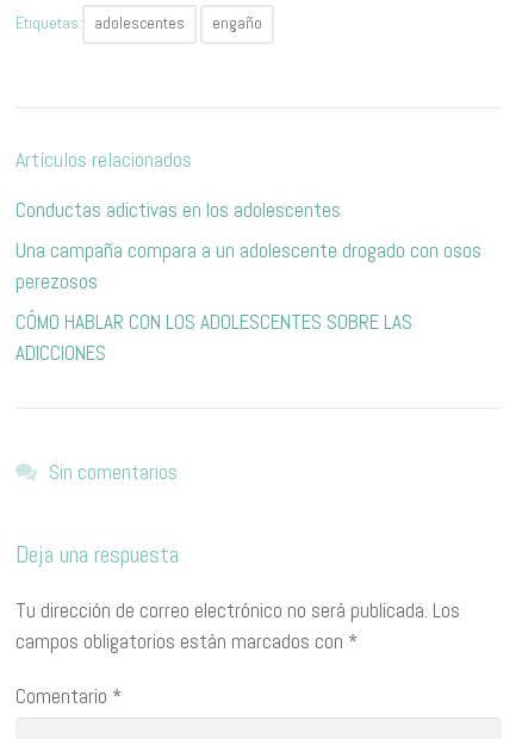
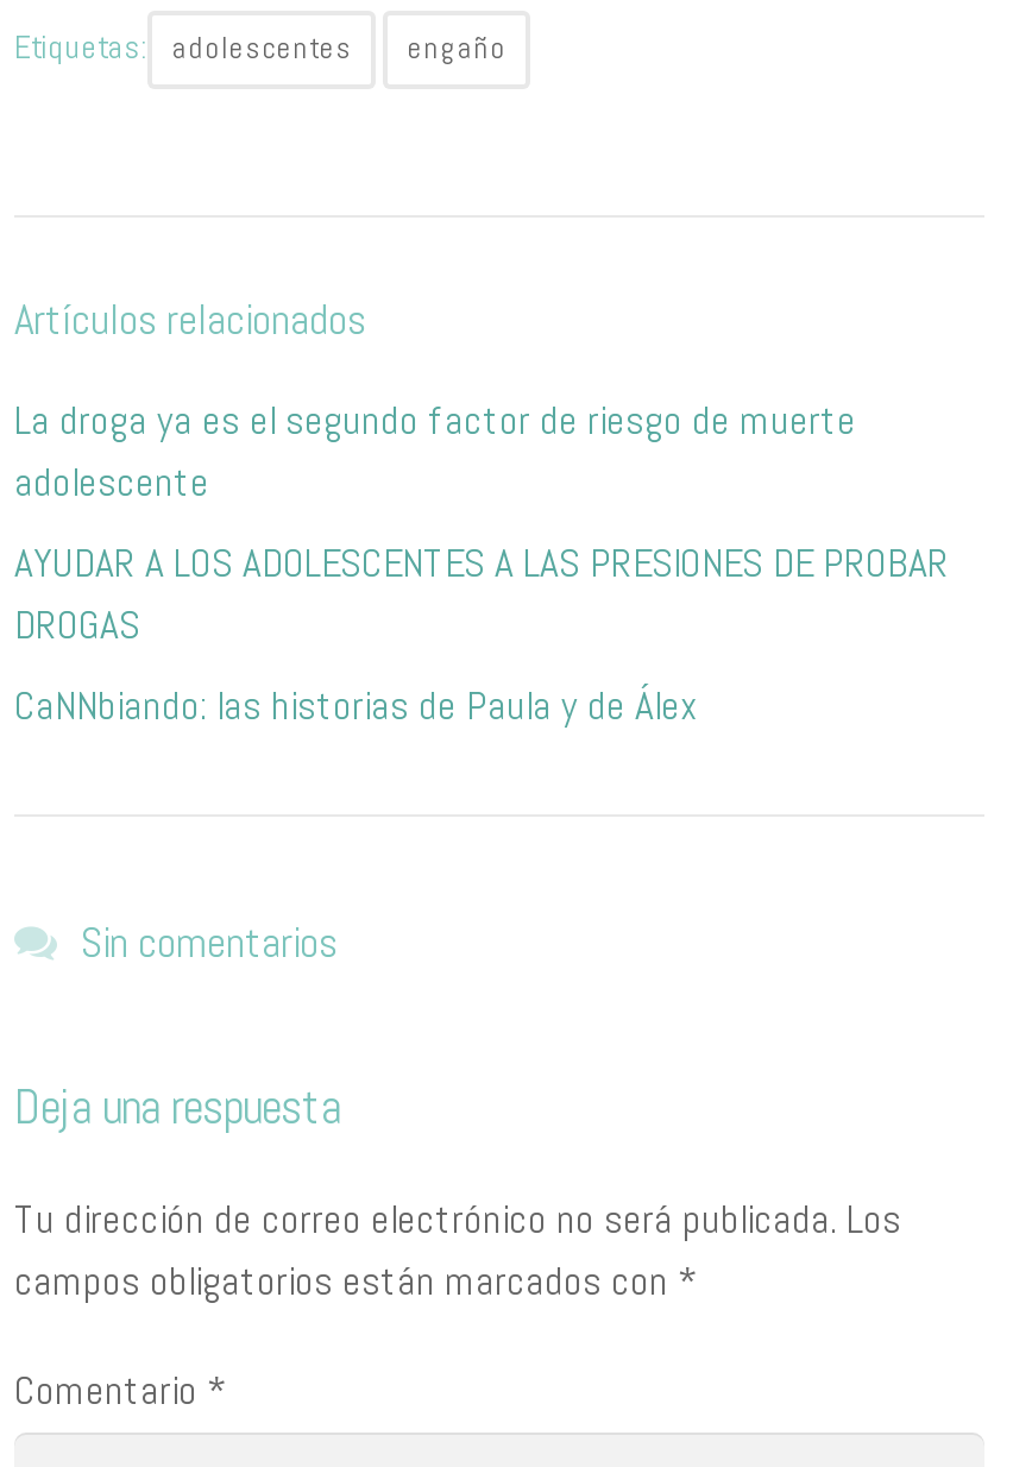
- Conductas adictivas en los adolescentes
+ La droga ya es el segundo factor de riesgo de muerte
+ adolescente

- Una campaña compara a un adolescente drogado con osos
- perezosos
+ AYUDAR A LOS ADOLESCENTES A LAS PRESIONES DE PROBAR
+ DROGAS

- CÓMO HABLAR CON LOS ADOLESCENTES SOBRE LAS
- ADICCIONES
+ CaNNbiando: las historias de Paula y de Álex
